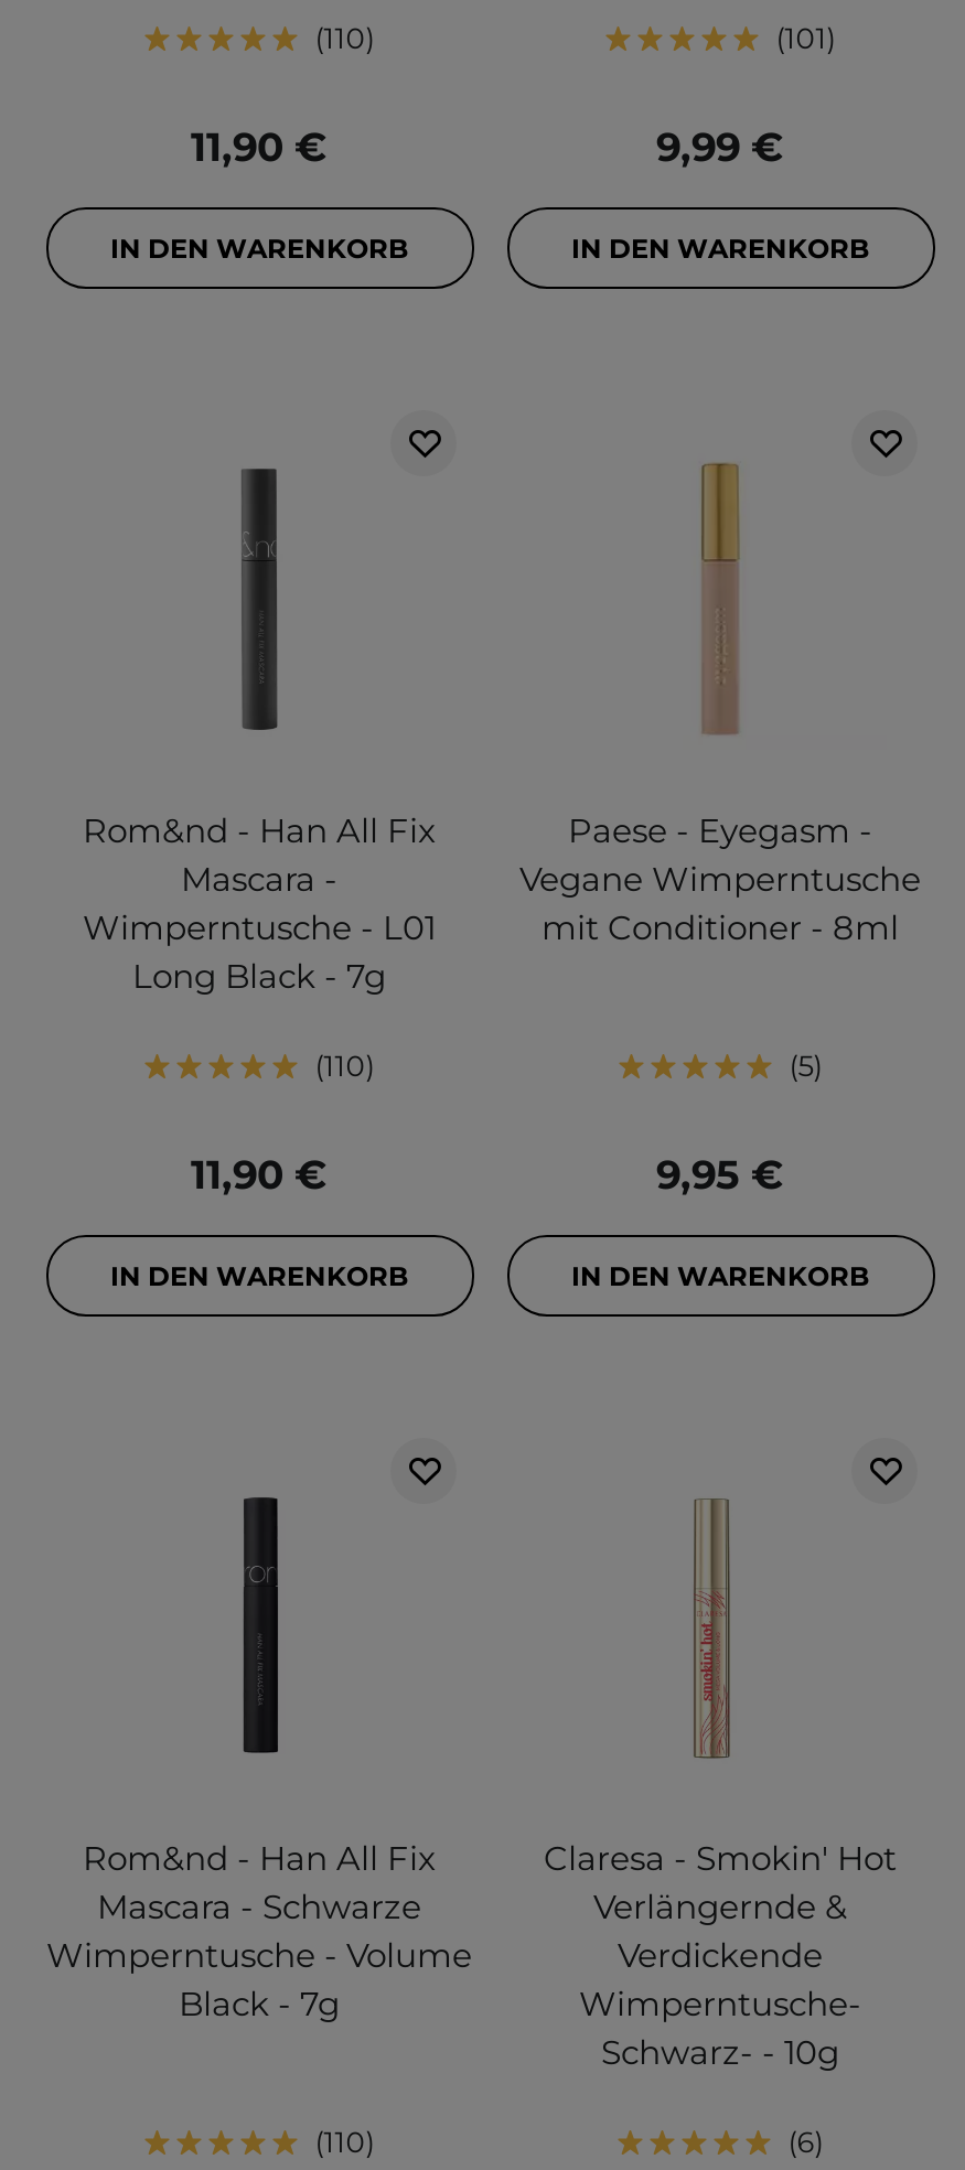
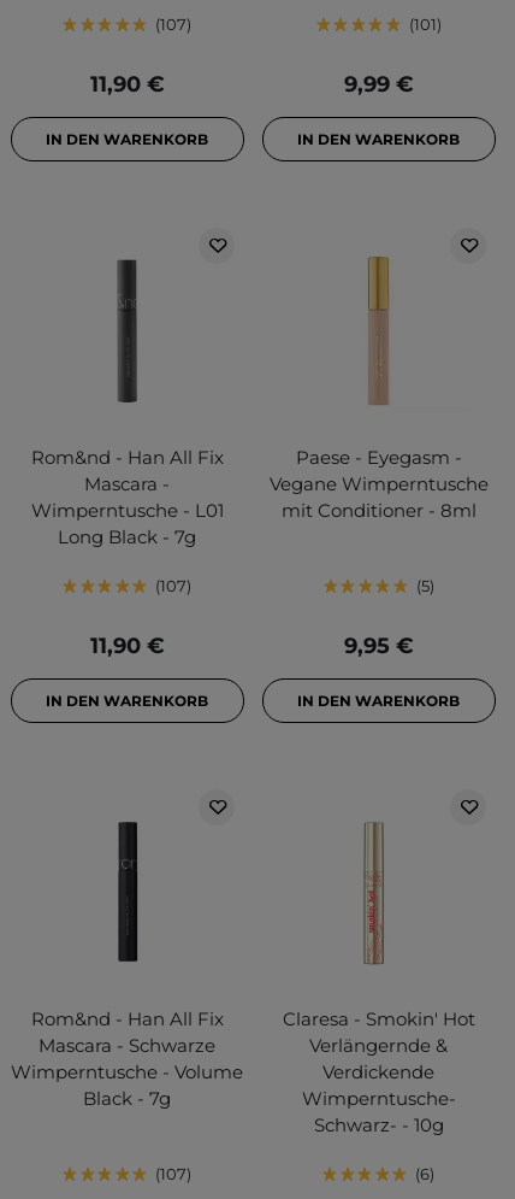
- 110
+ 107

- 110
+ 107

- 110
+ 107
